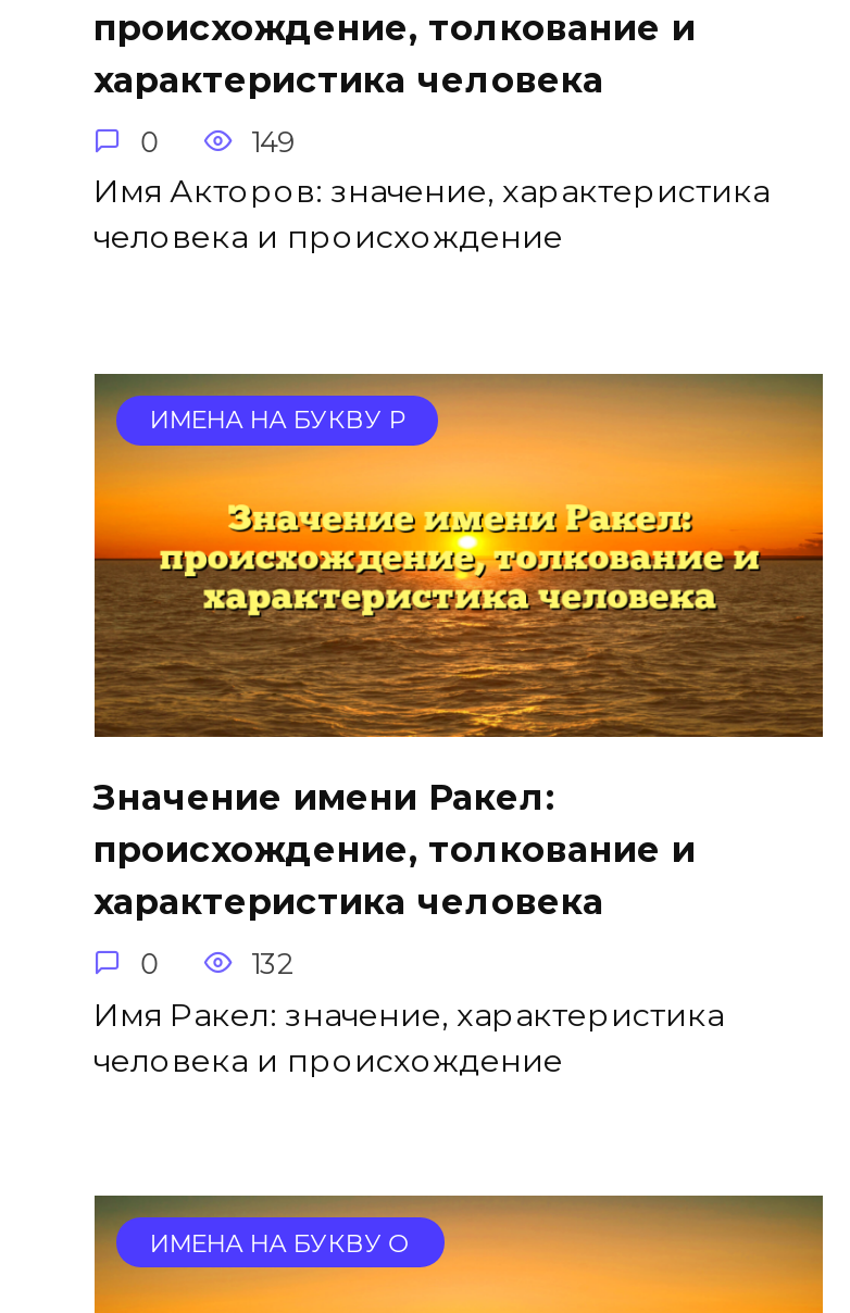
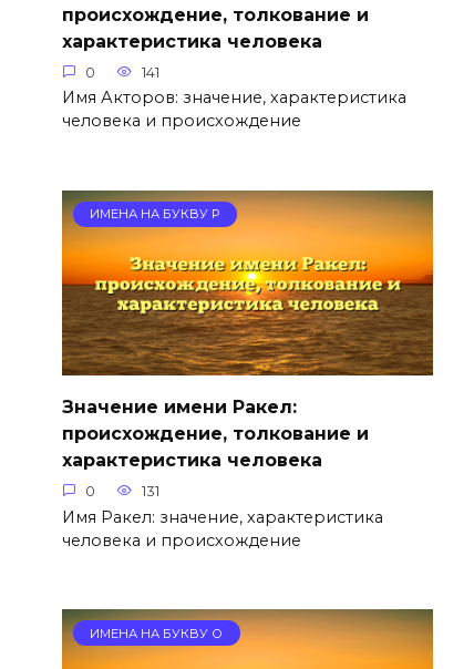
- 149
+ 141

- 132
+ 131
